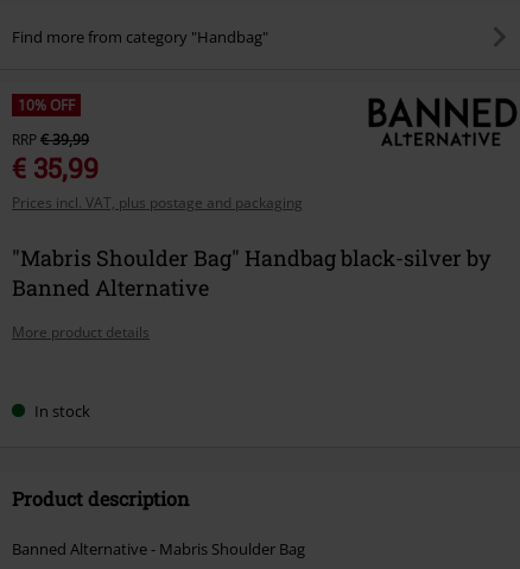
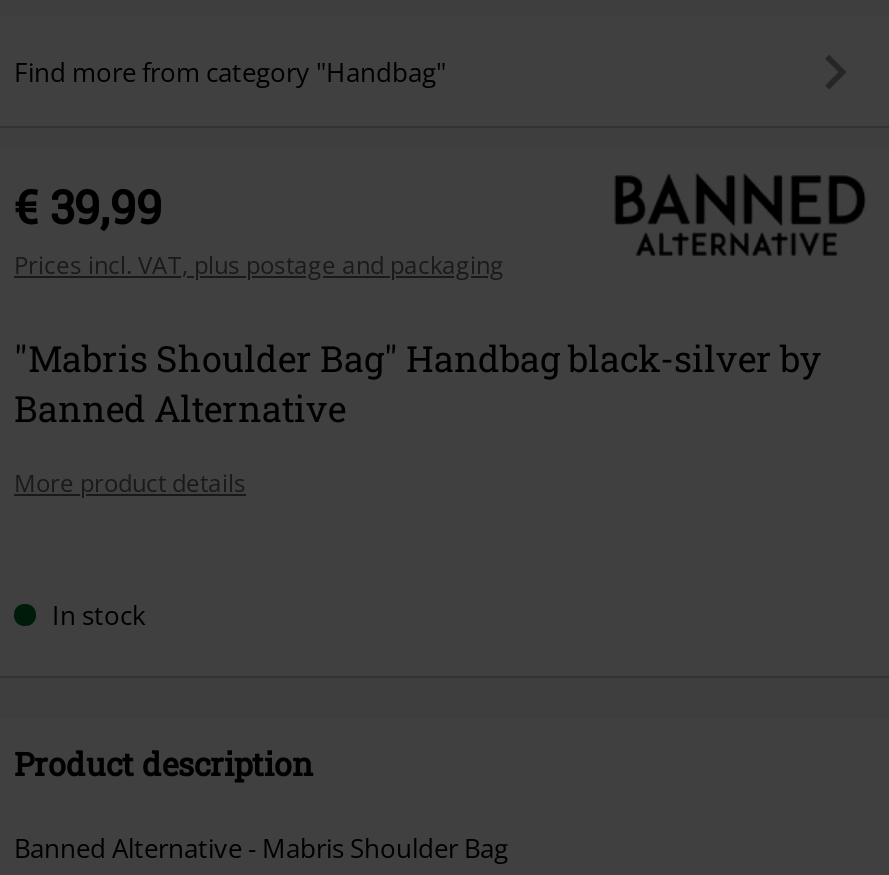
- 10% OFF
- RRP € 39,99
- € 35,99
+ € 39,99
